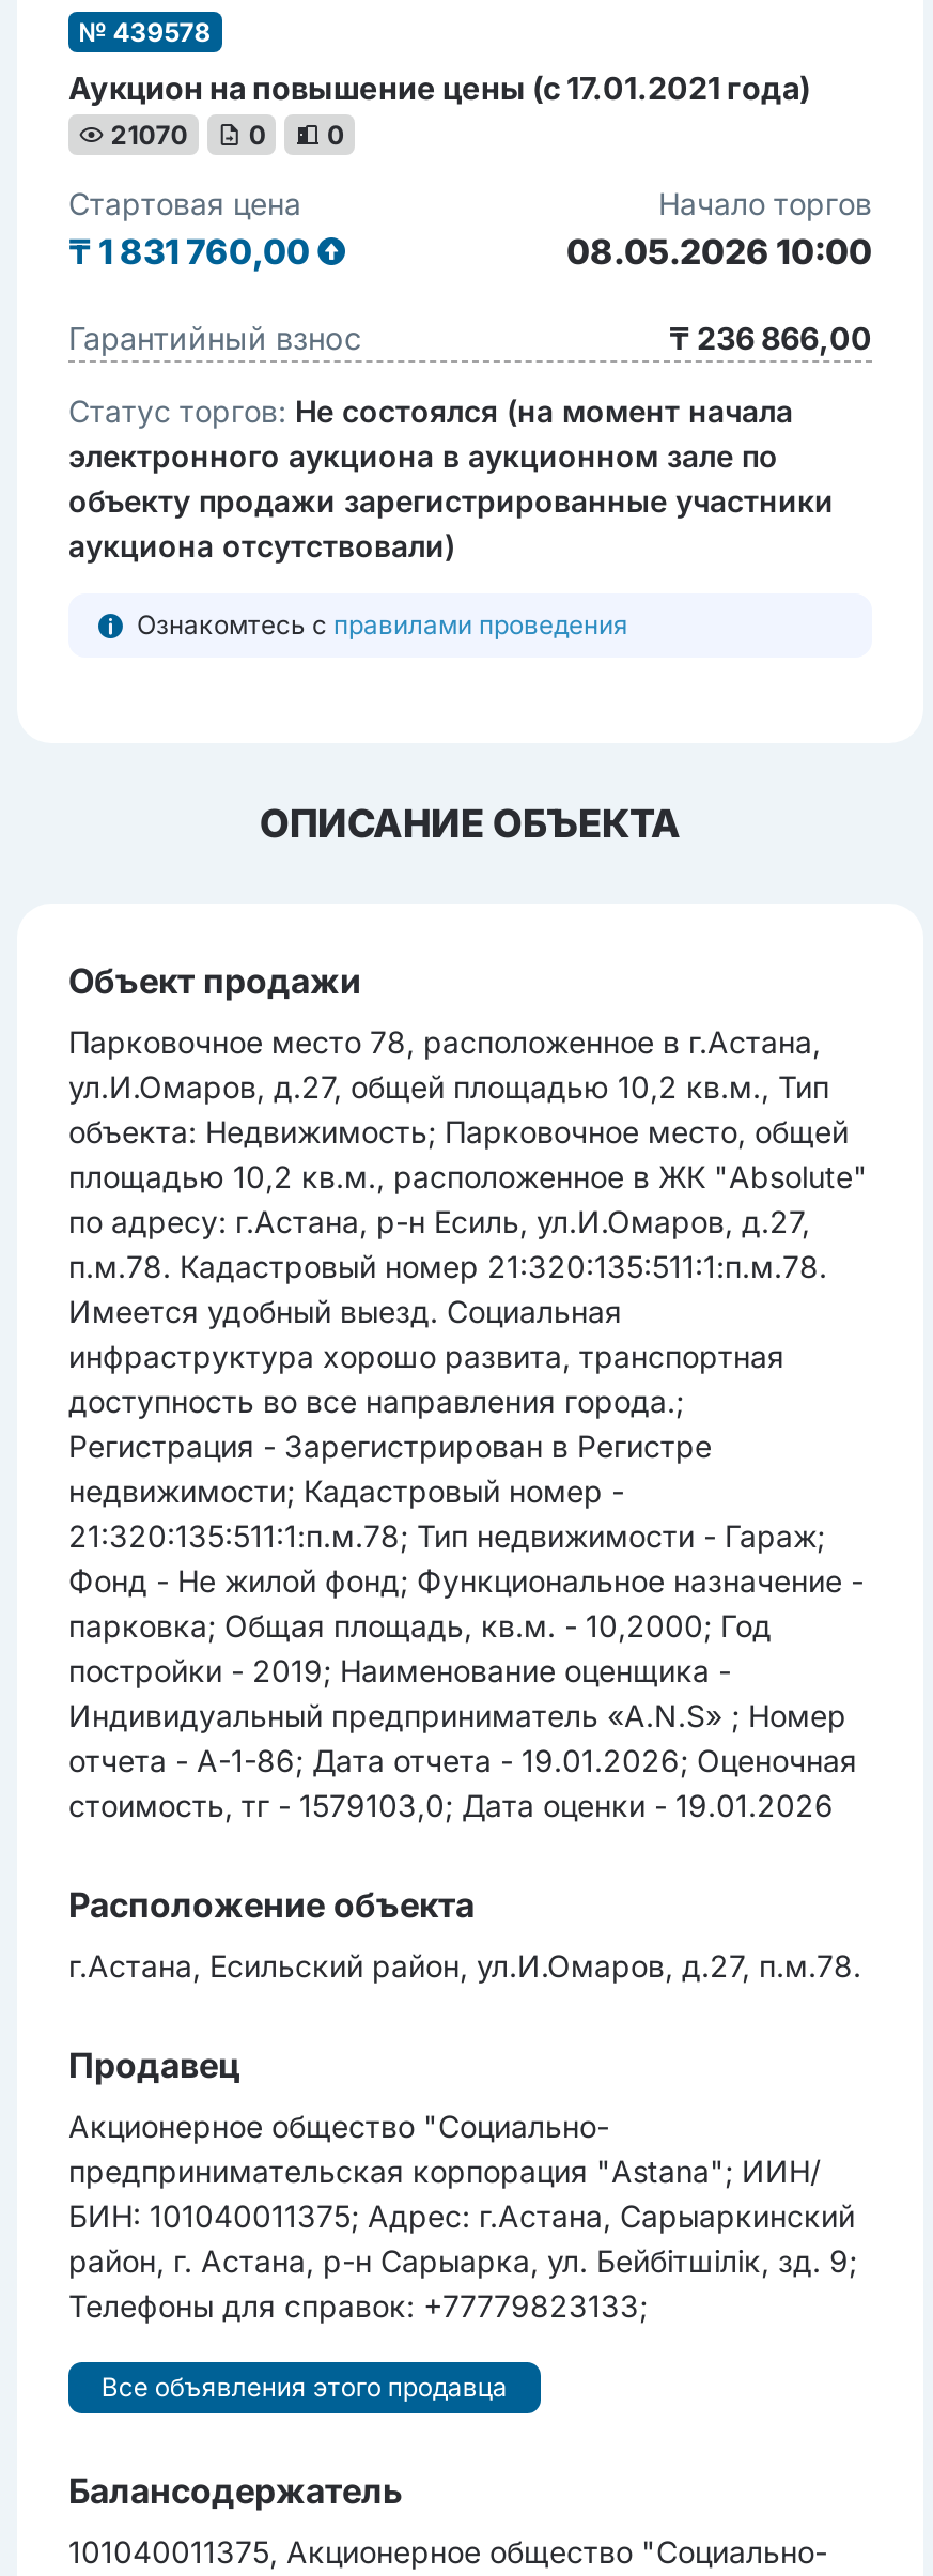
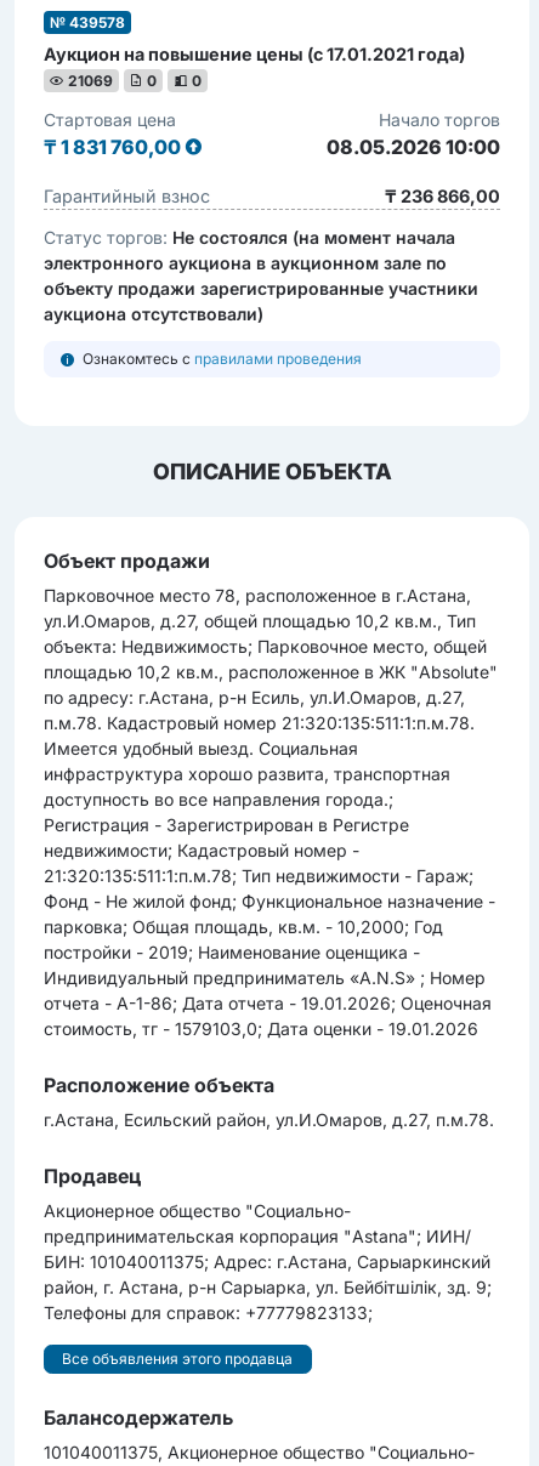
- 21070
+ 21069
